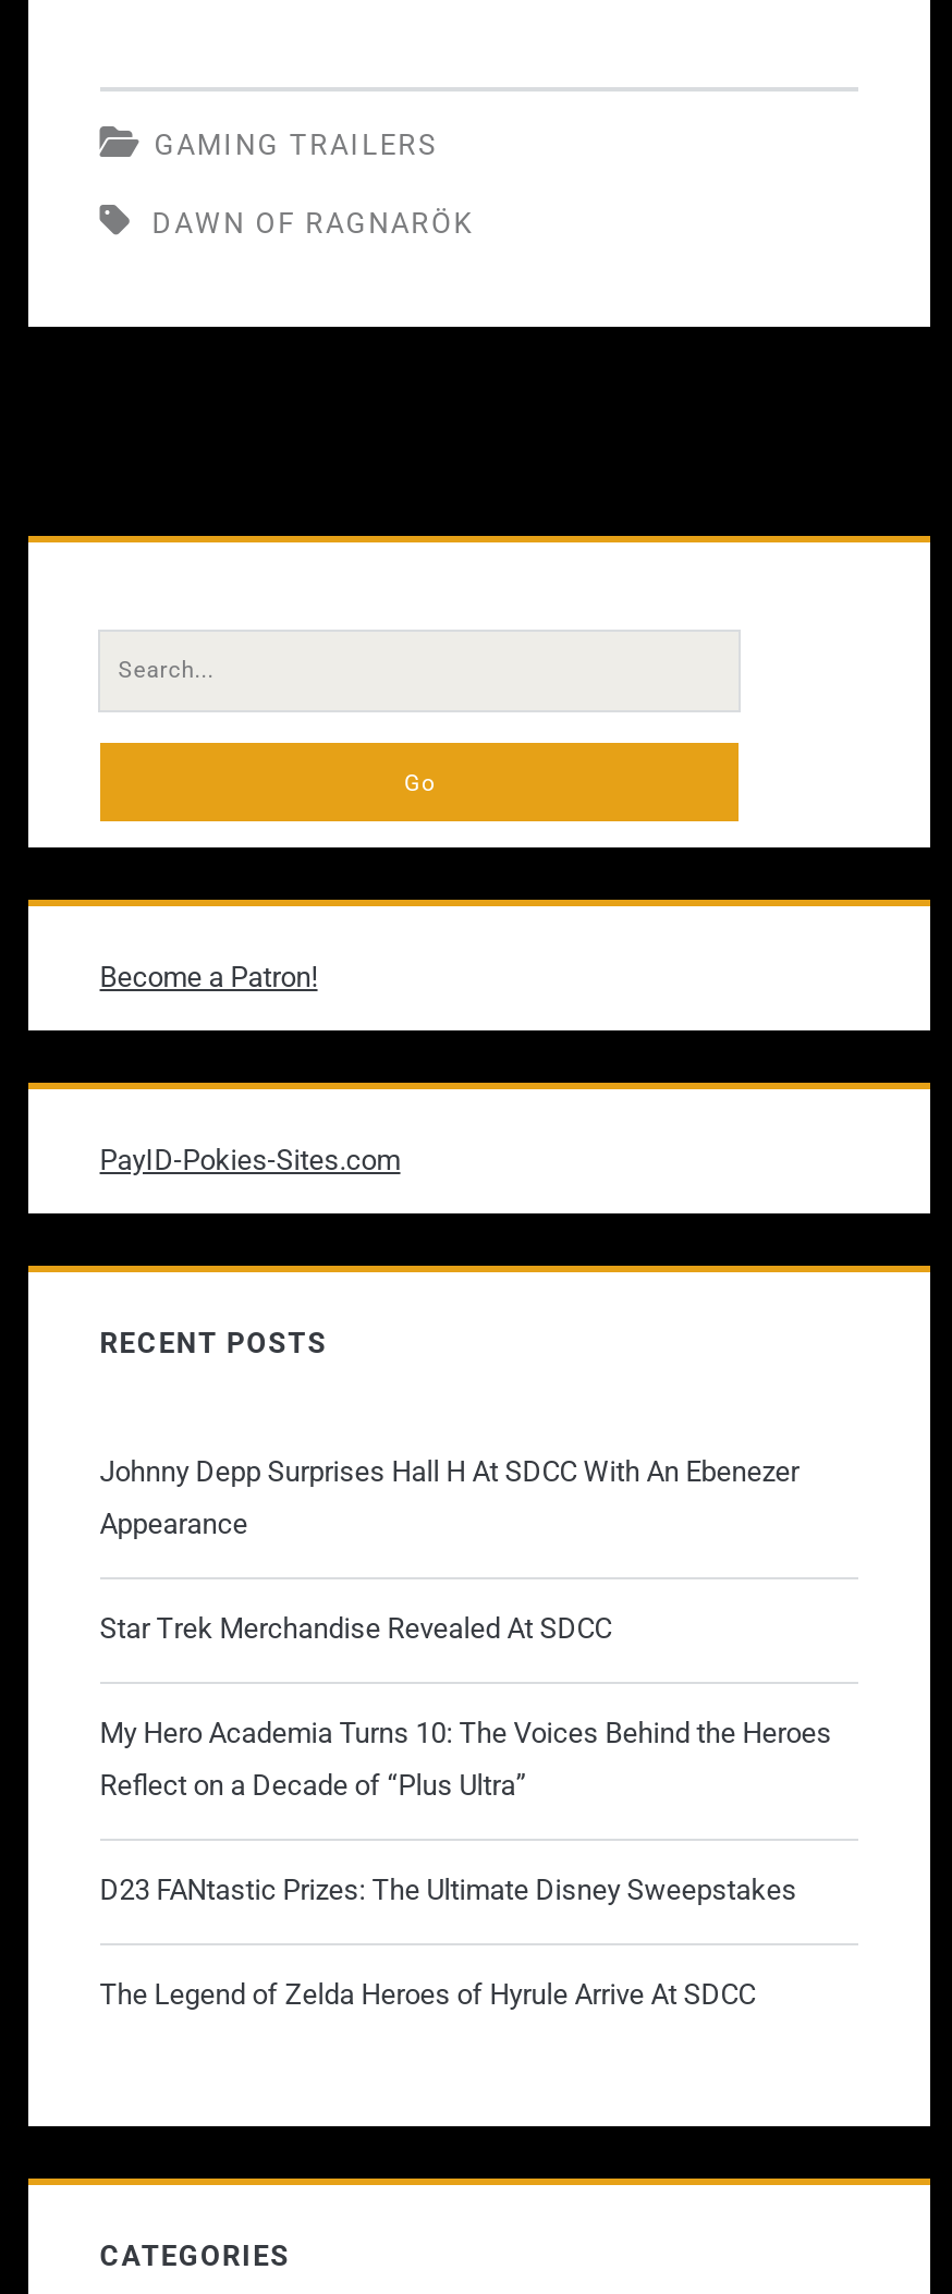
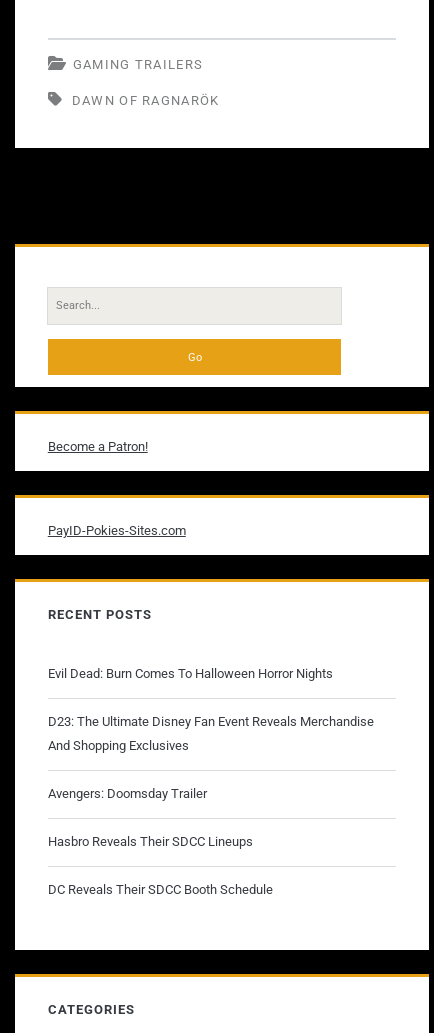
- Johnny Depp Surprises Hall H At SDCC With An Ebenezer
- Appearance
- Star Trek Merchandise Revealed At SDCC
- My Hero Academia Turns 10: The Voices Behind the Heroes
- Reflect on a Decade of “Plus Ultra”
- D23 FANtastic Prizes: The Ultimate Disney Sweepstakes
- The Legend of Zelda Heroes of Hyrule Arrive At SDCC
+ Evil Dead: Burn Comes To Halloween Horror Nights
+ D23: The Ultimate Disney Fan Event Reveals Merchandise
+ And Shopping Exclusives
+ Avengers: Doomsday Trailer
+ Hasbro Reveals Their SDCC Lineups
+ DC Reveals Their SDCC Booth Schedule
